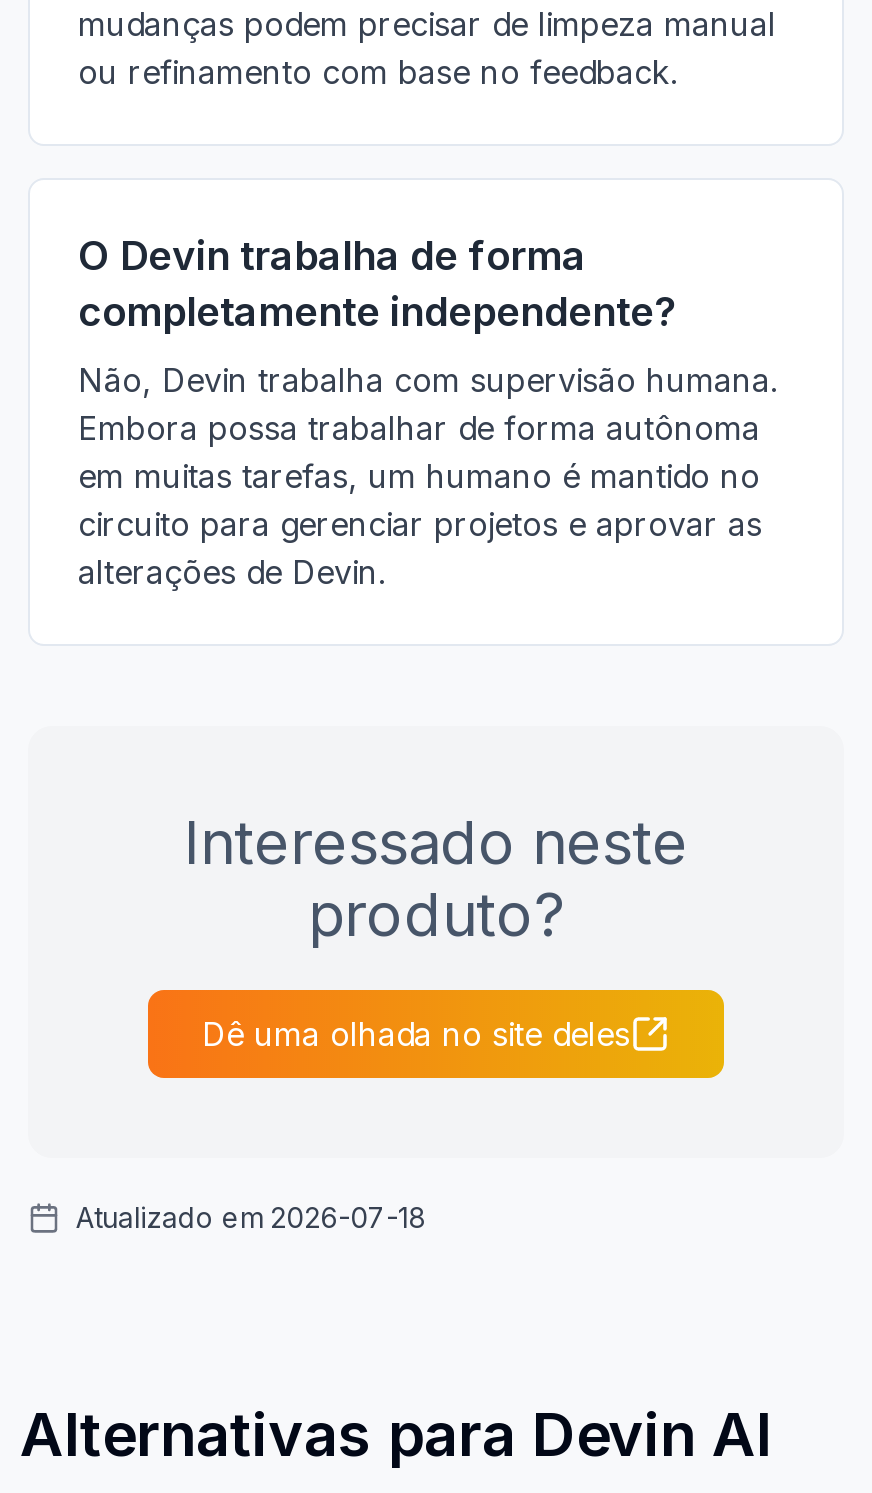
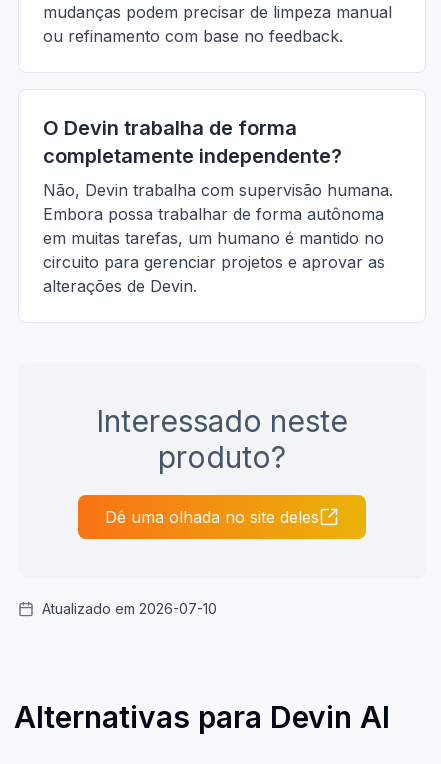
- Atualizado em 2026-07-18
+ Atualizado em 2026-07-10
